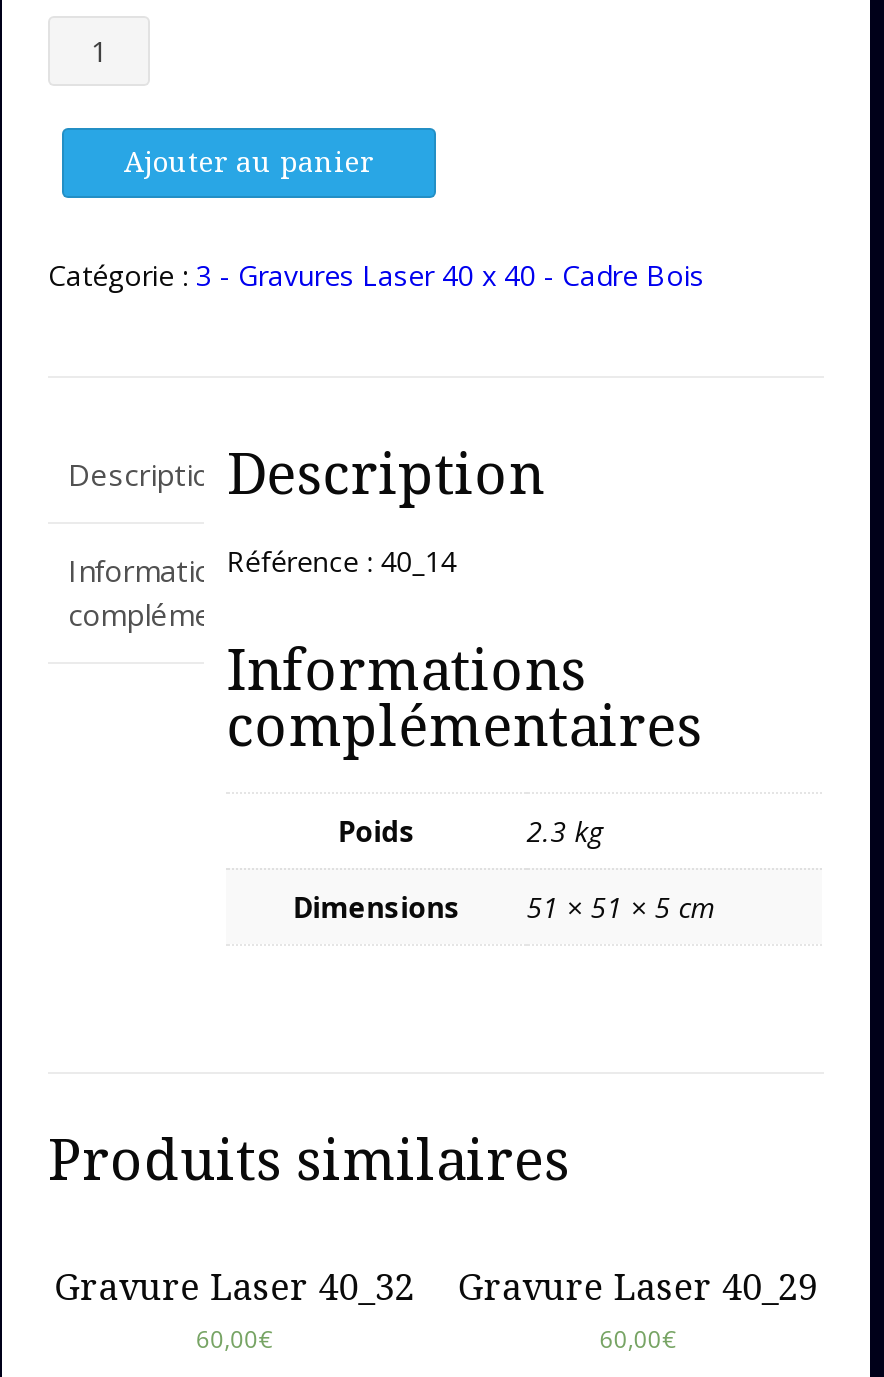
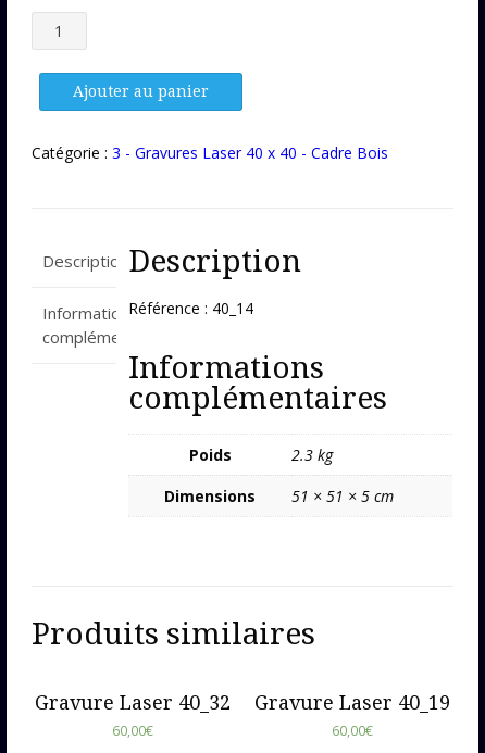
- Gravure Laser 40_29
+ Gravure Laser 40_19
